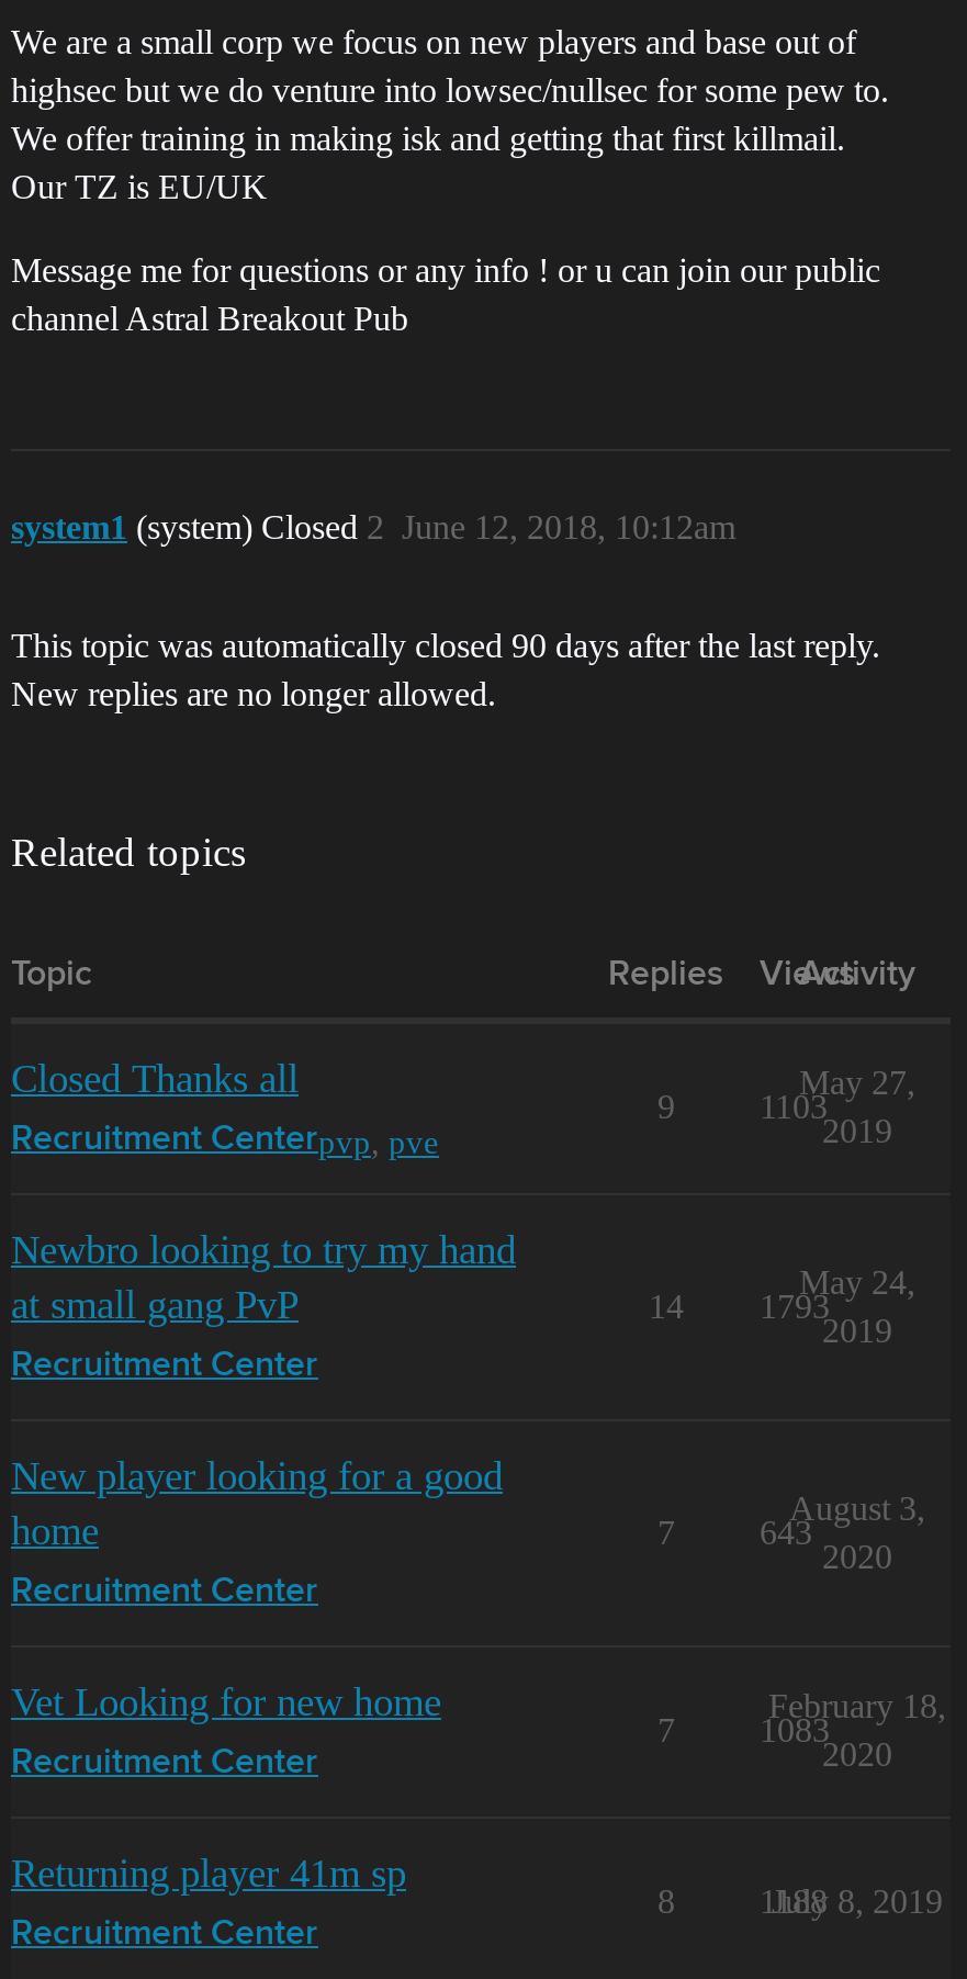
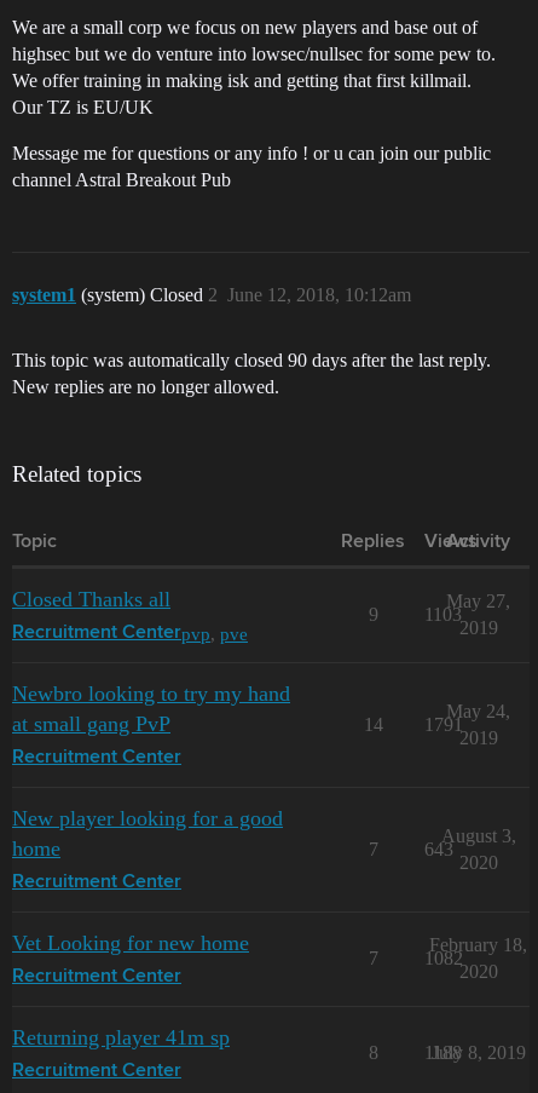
- 1793
+ 1791

- 1083
+ 1082
